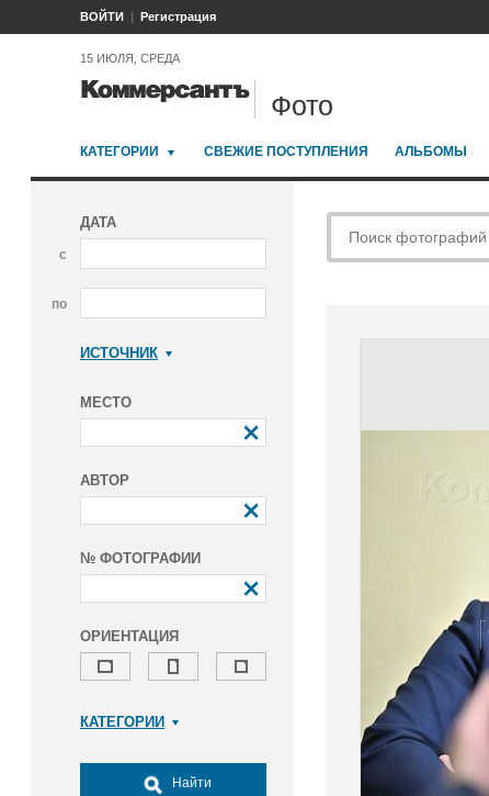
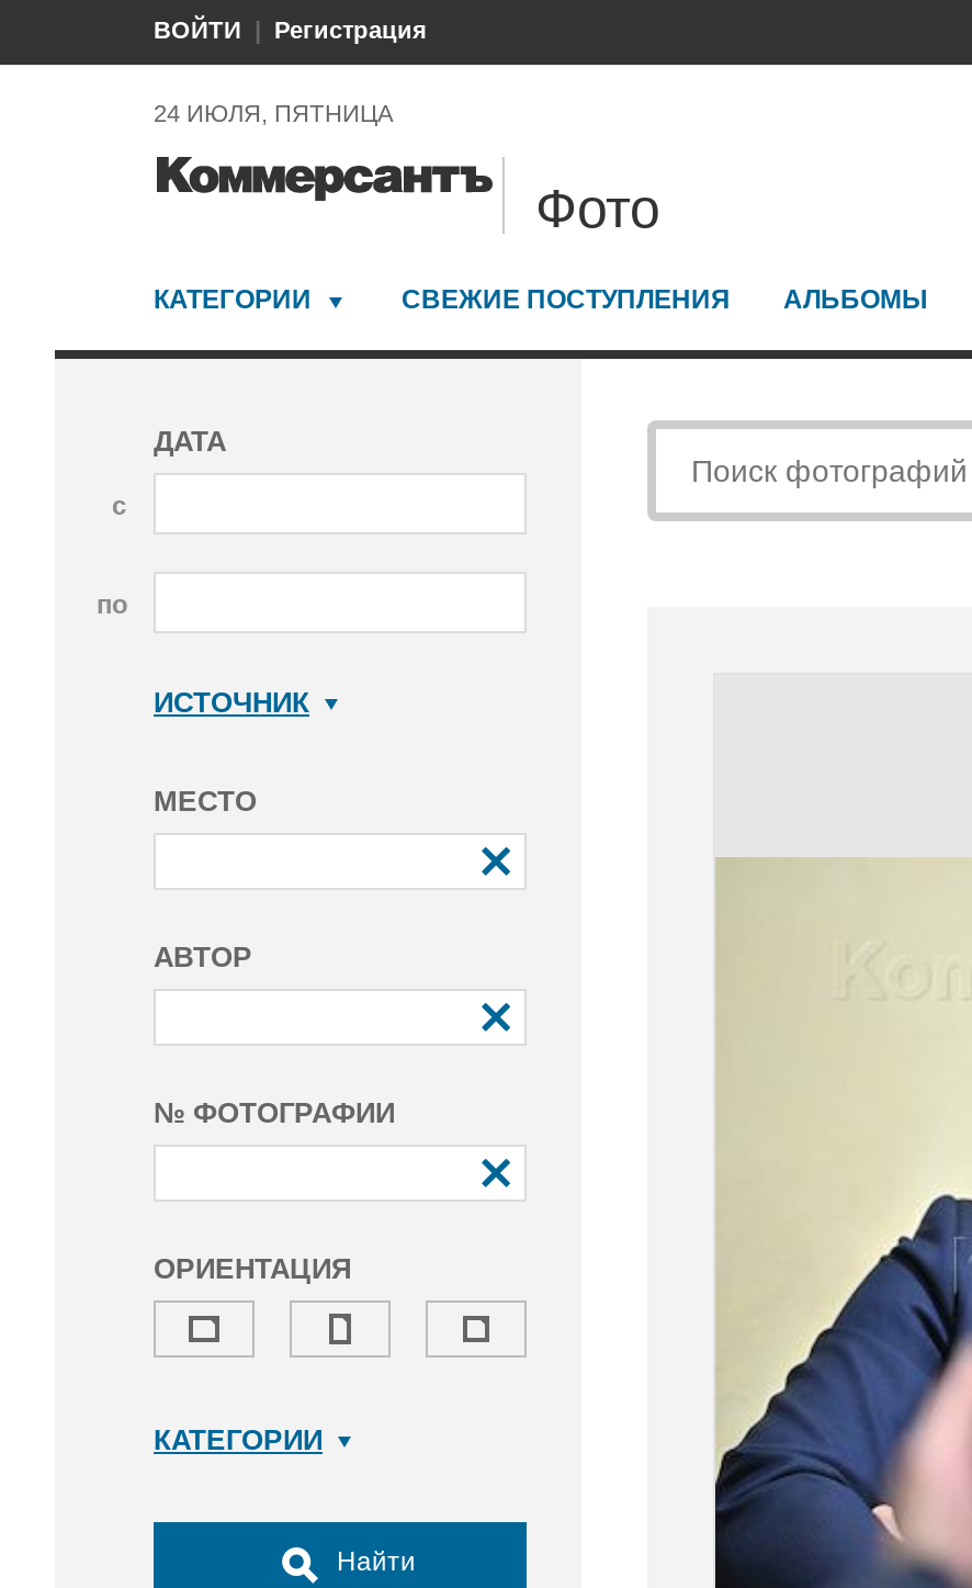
- 15 ИЮЛЯ, СРЕДА
+ 24 ИЮЛЯ, ПЯТНИЦА
